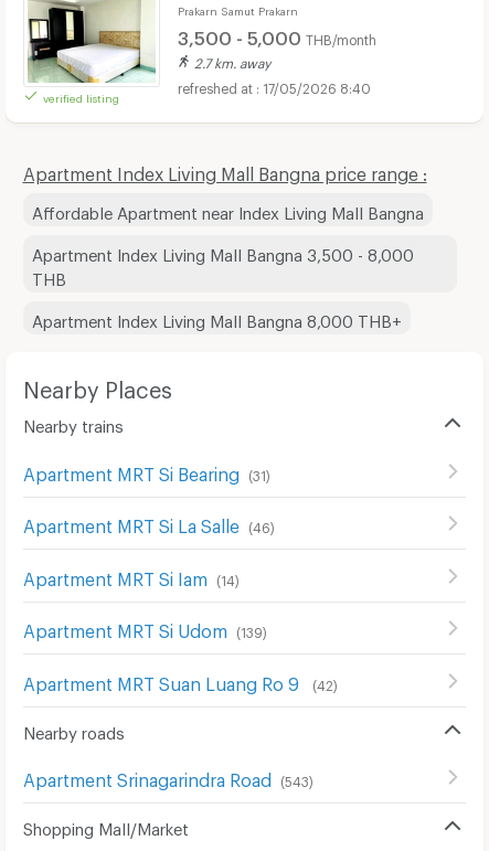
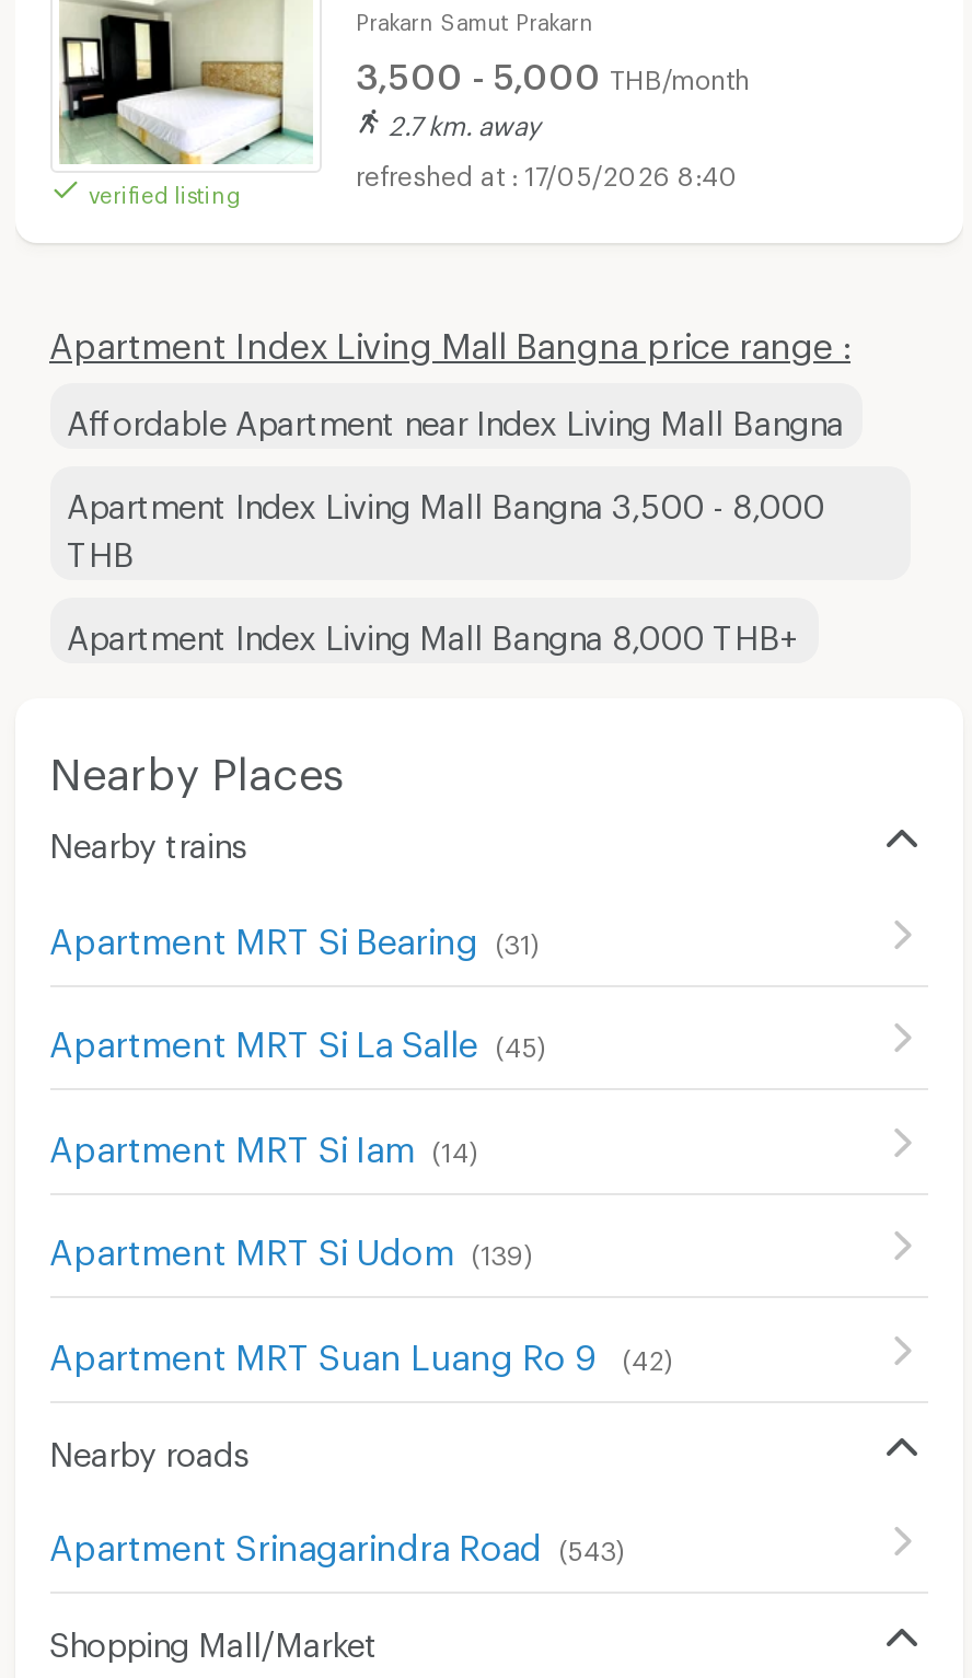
- Apartment MRT Si La Salle (46)
+ Apartment MRT Si La Salle (45)
